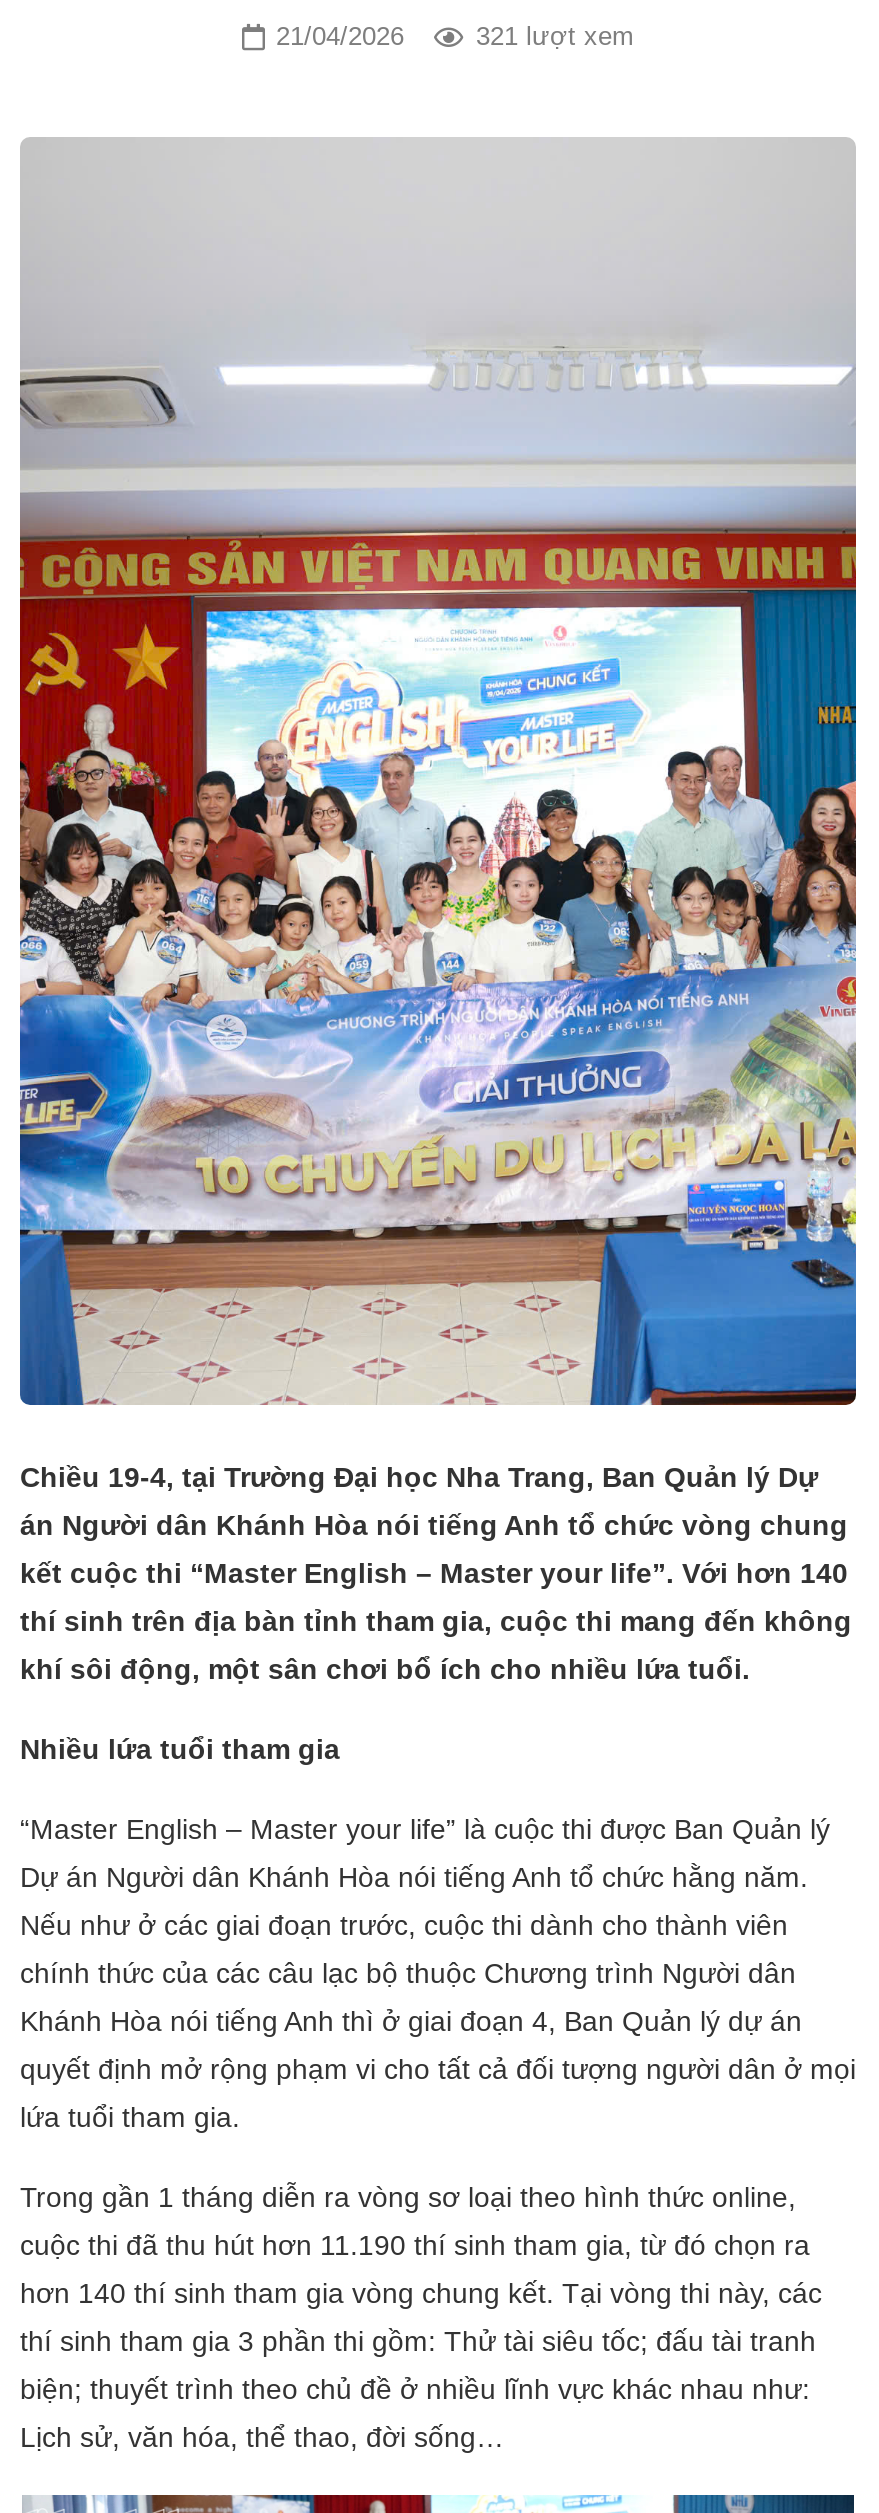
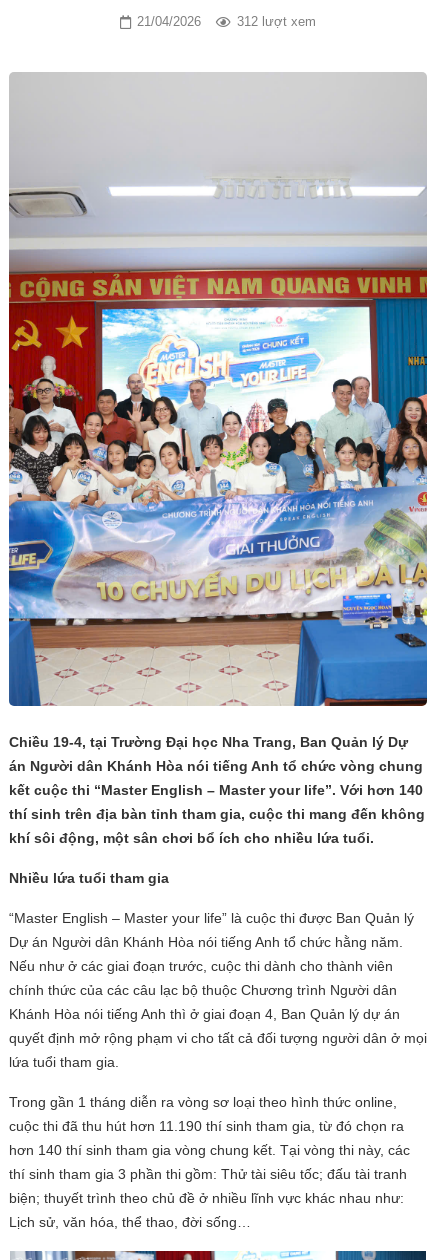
- 321 lượt xem
+ 312 lượt xem
